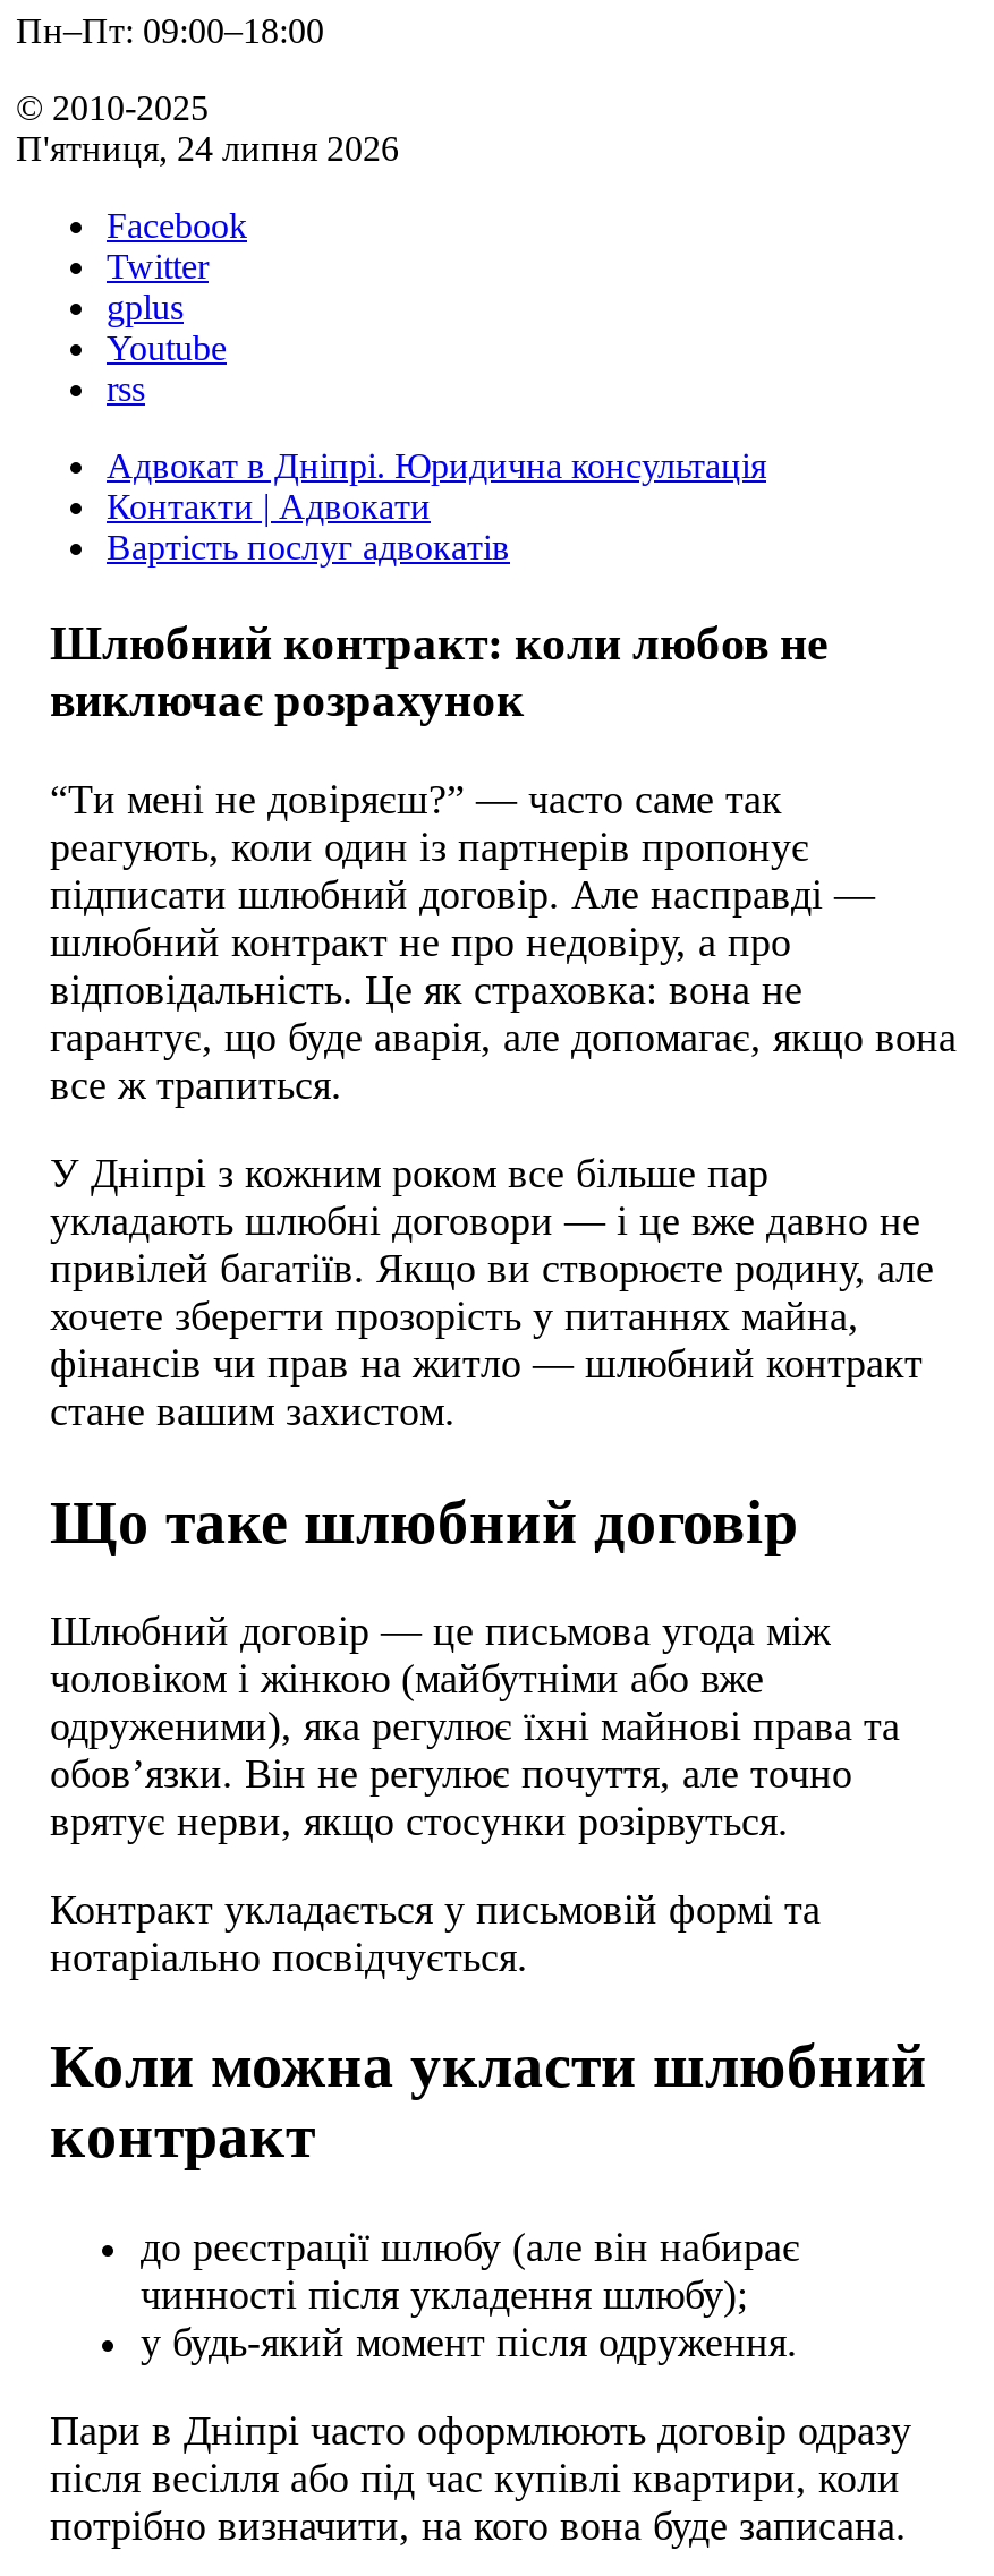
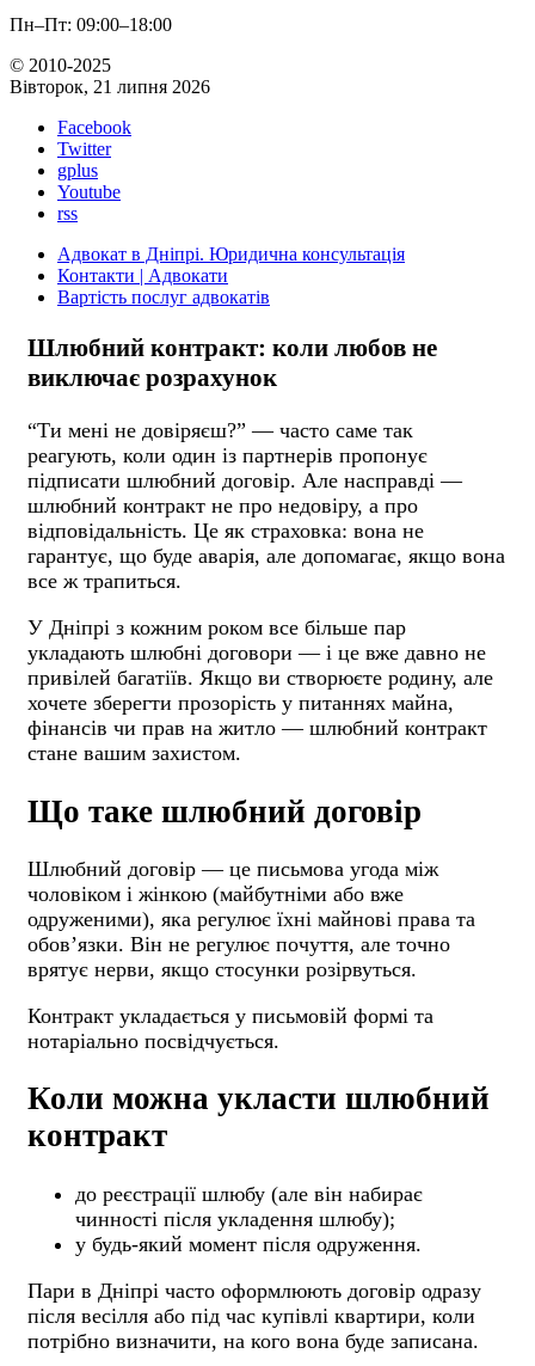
- П'ятниця, 24 липня 2026
+ Вівторок, 21 липня 2026
